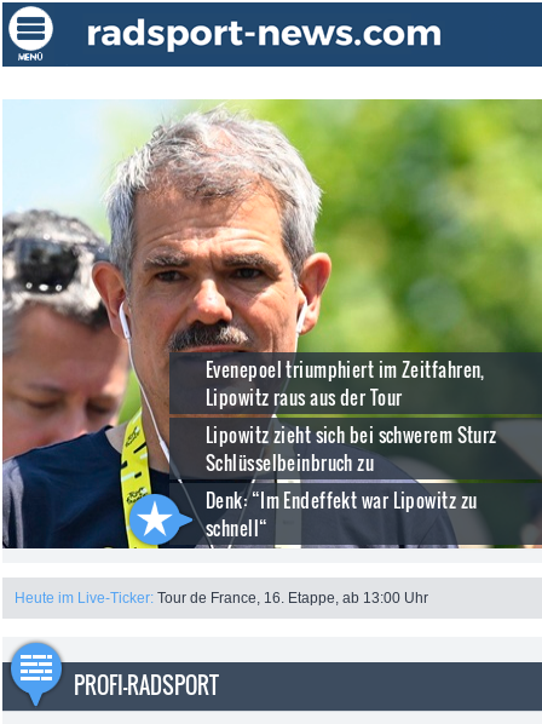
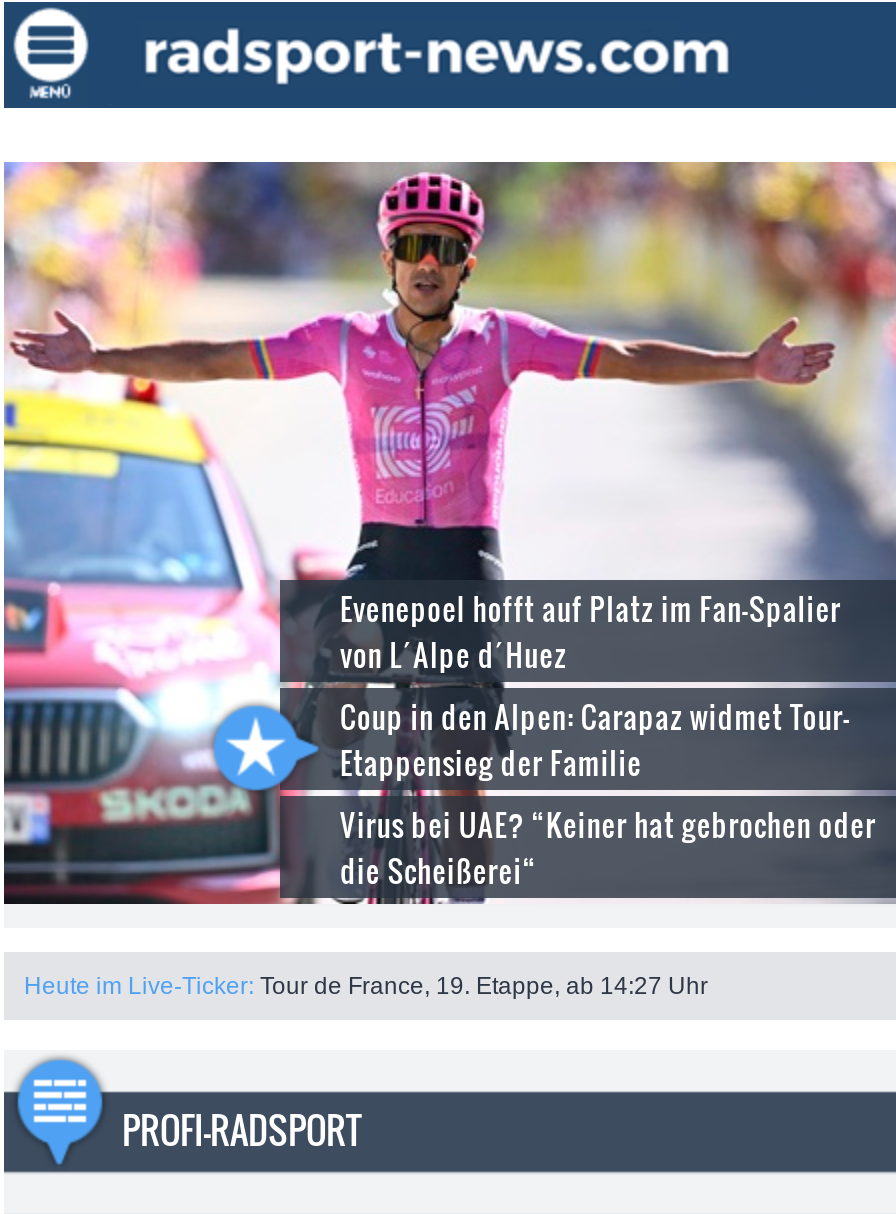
- [image]
- Evenepoel triumphiert im Zeitfahren,
- Lipowitz raus aus der Tour
+ [image]
+ Evenepoel hofft auf Platz im Fan-Spalier
+ von L´Alpe d´Huez

- Lipowitz zieht sich bei schwerem Sturz
- Schlüsselbeinbruch zu
+ Coup in den Alpen: Carapaz widmet Tour-
+ Etappensieg der Familie

- Denk: “Im Endeffekt war Lipowitz zu
- schnell“
+ Virus bei UAE? “Keiner hat gebrochen oder
+ die Scheißerei“

- Heute im Live-Ticker: Tour de France, 16. Etappe, ab 13:00 Uhr
+ Heute im Live-Ticker: Tour de France, 19. Etappe, ab 14:27 Uhr
